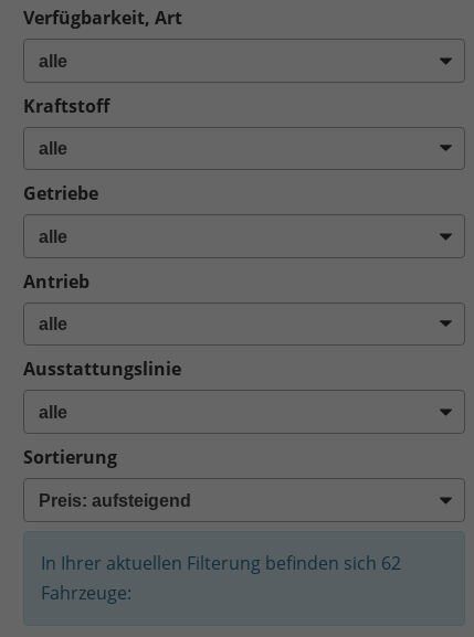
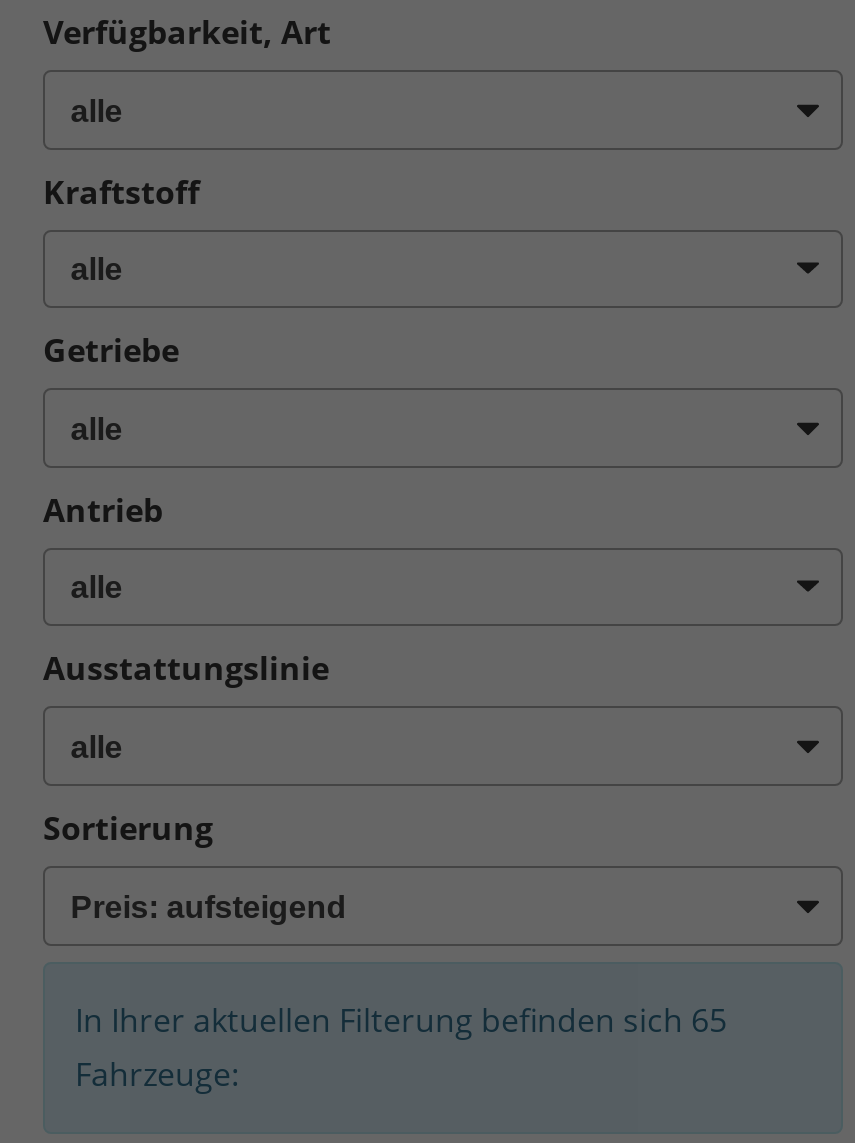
- In Ihrer aktuellen Filterung befinden sich 62
+ In Ihrer aktuellen Filterung befinden sich 65
